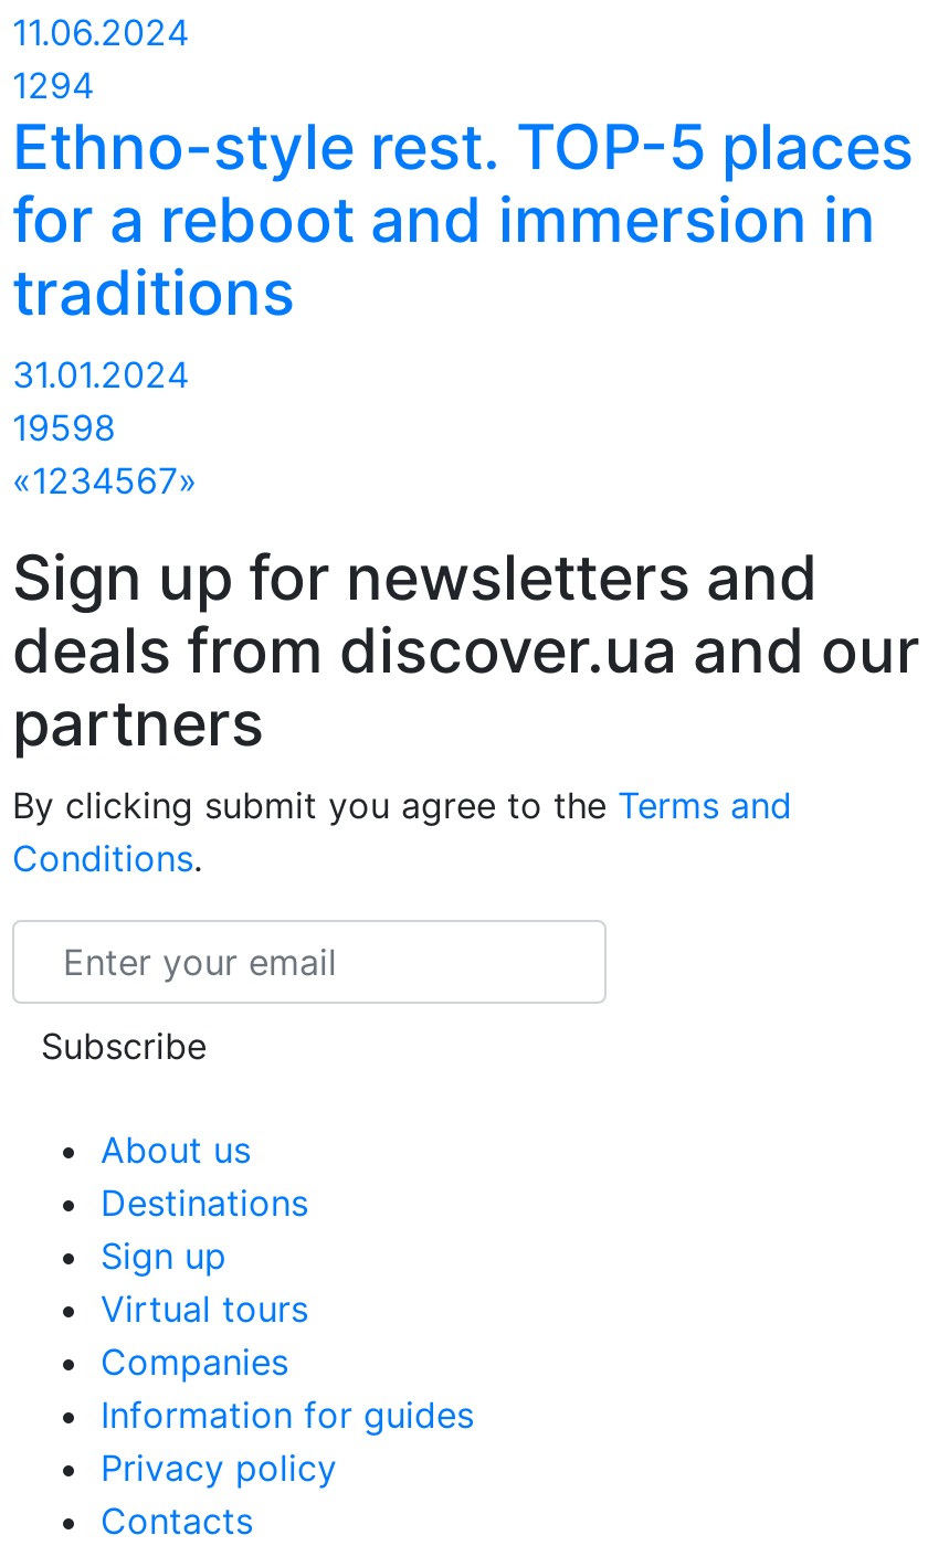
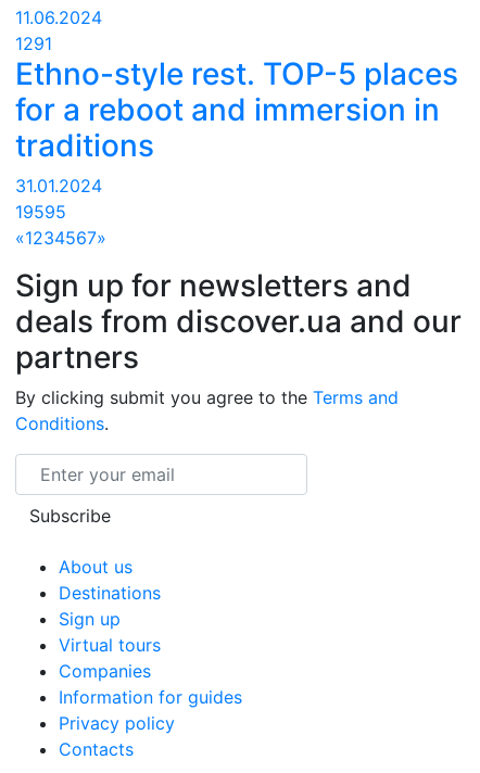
- 1294
+ 1291

- 19598
+ 19595
